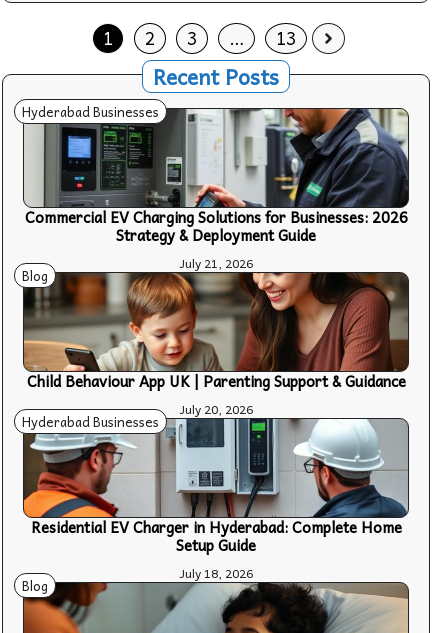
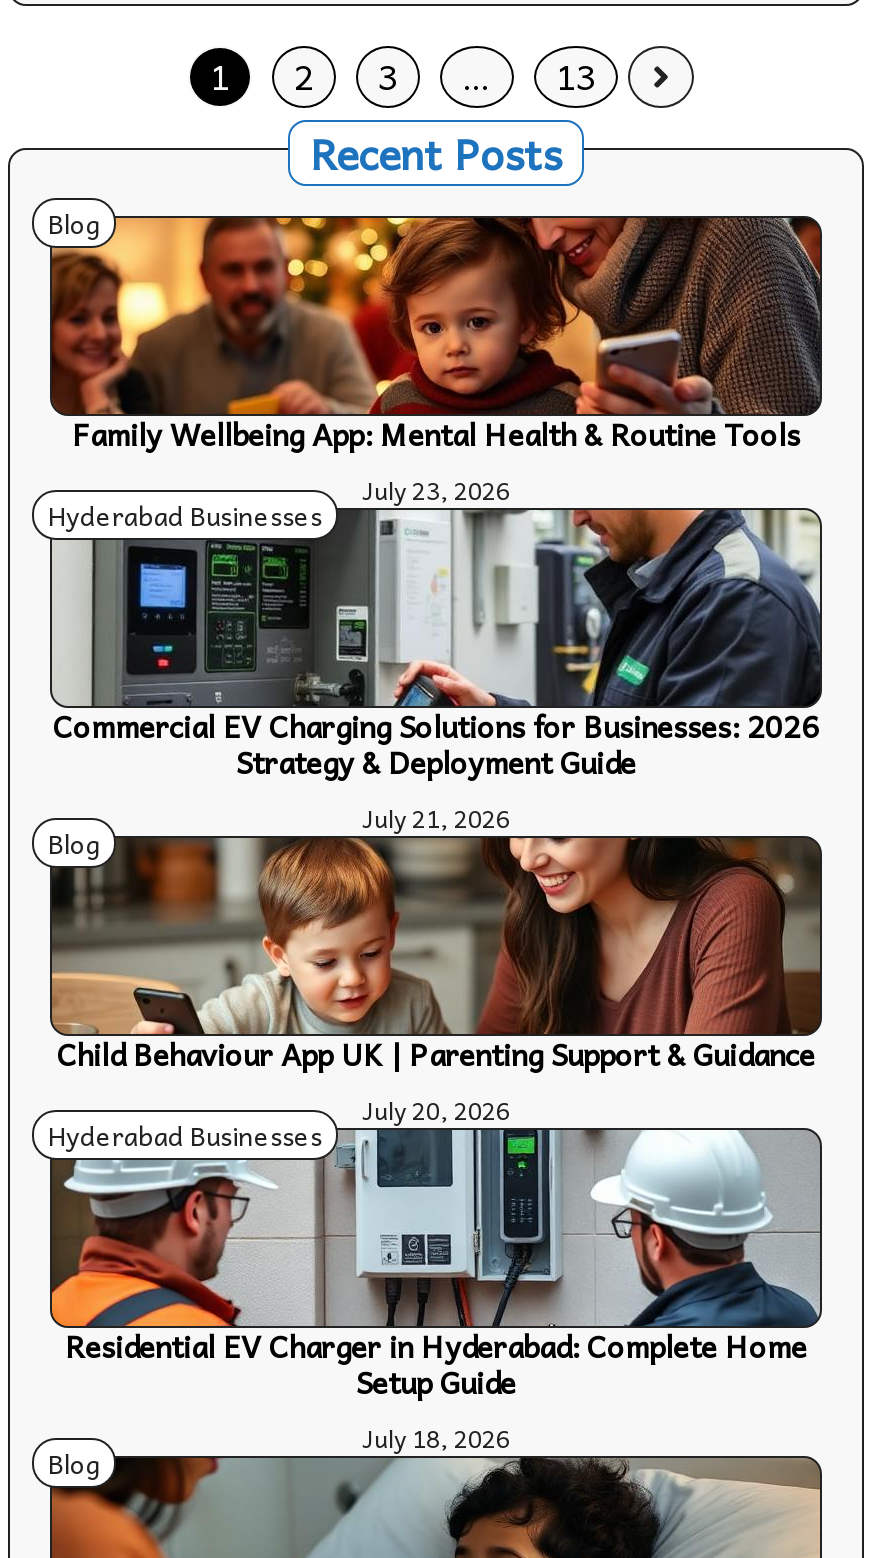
+ [image]
+ Blog

+ Family Wellbeing App: Mental Health & Routine Tools
+ July 23, 2026
